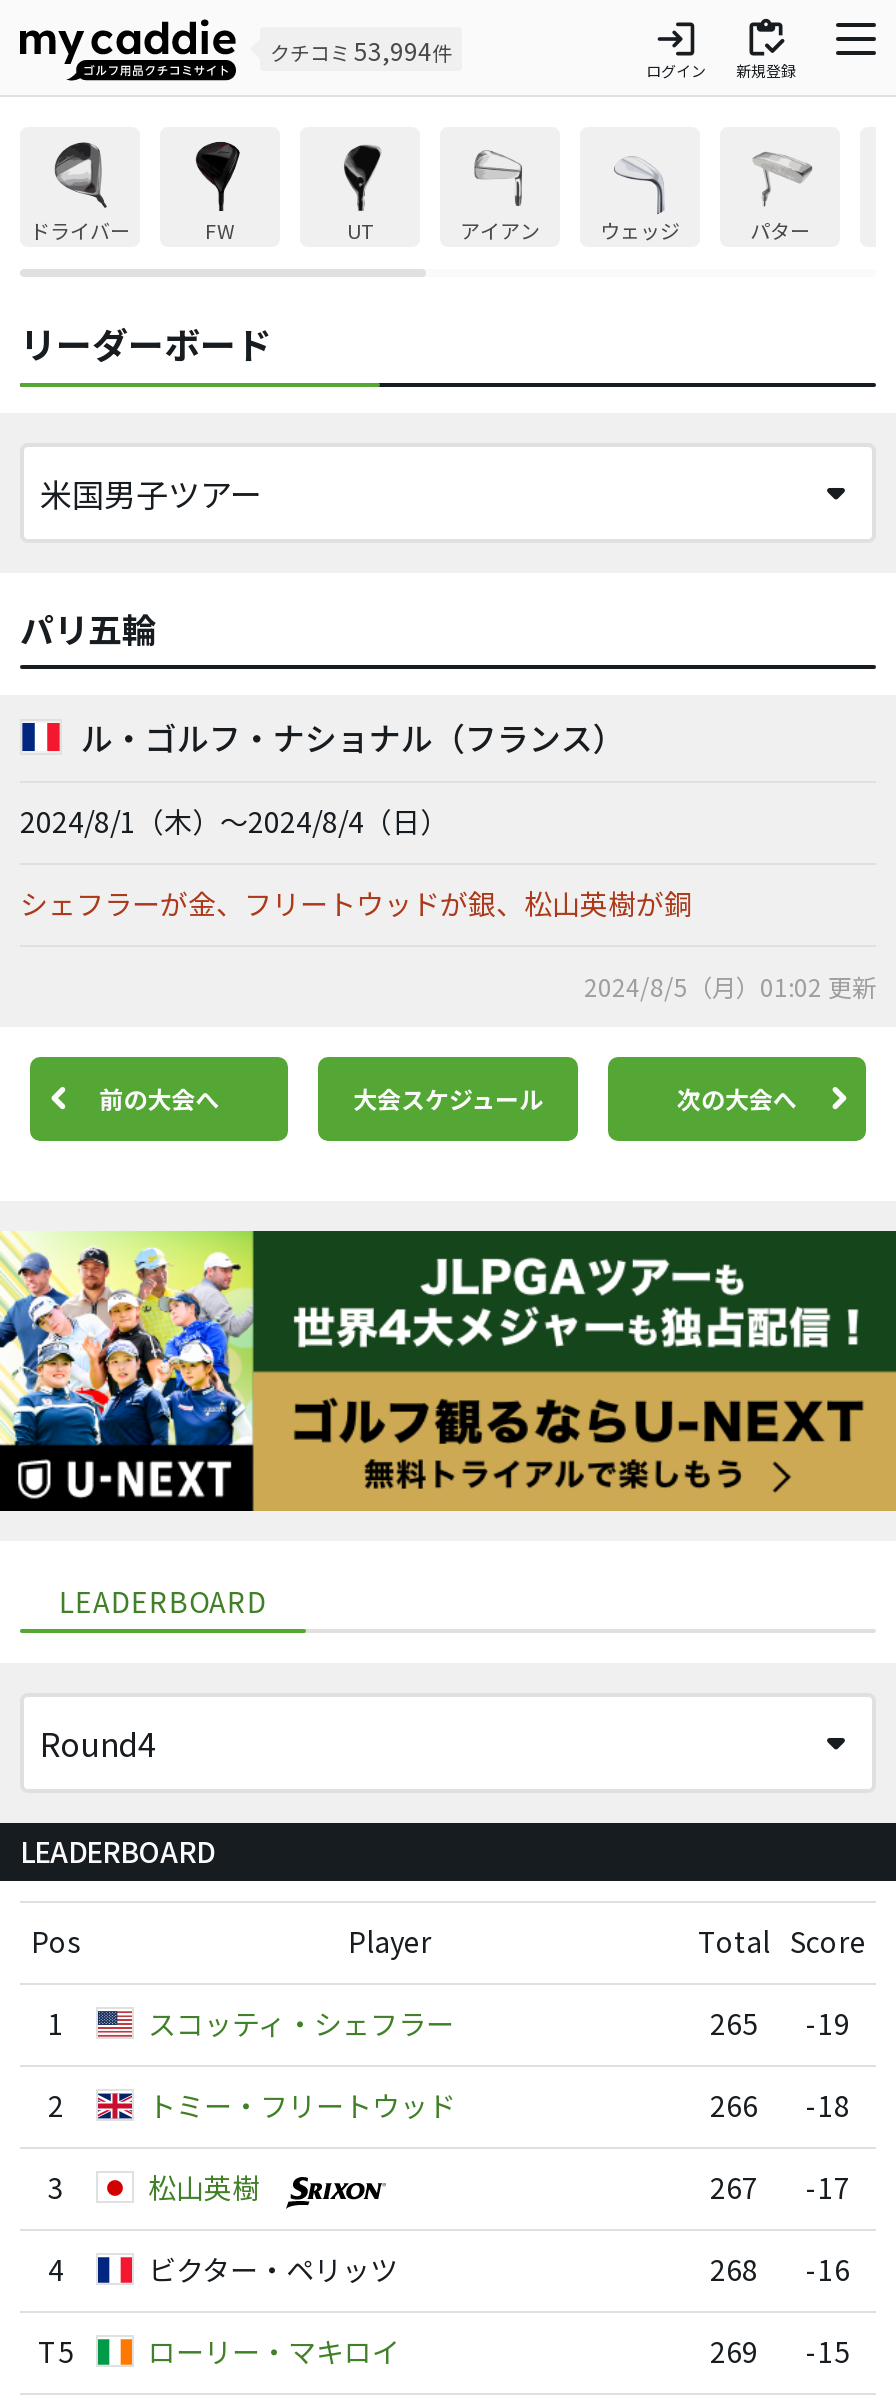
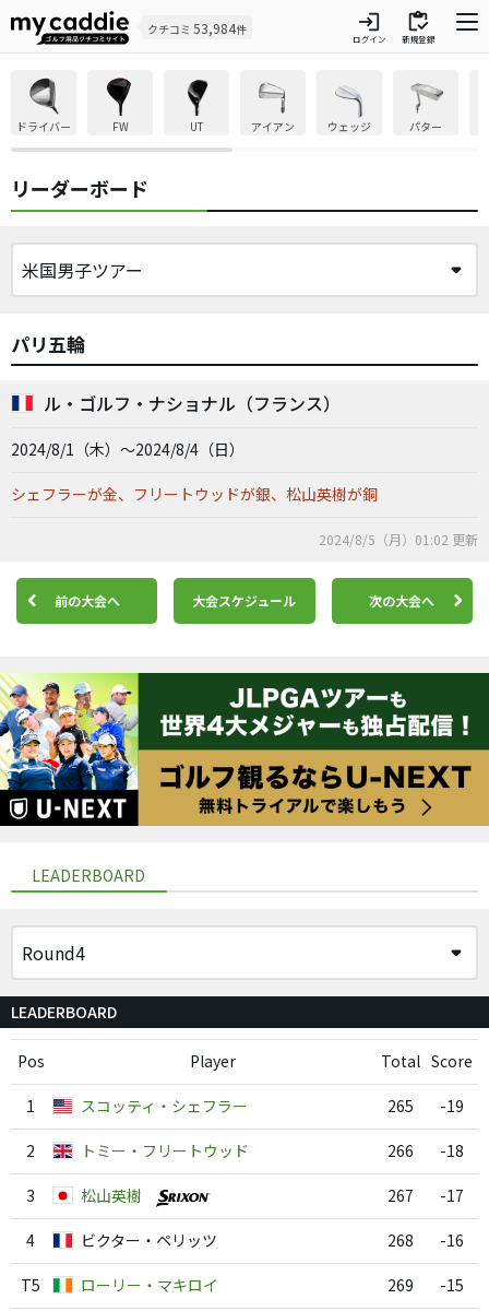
- クチコミ53,994件
+ クチコミ53,984件
